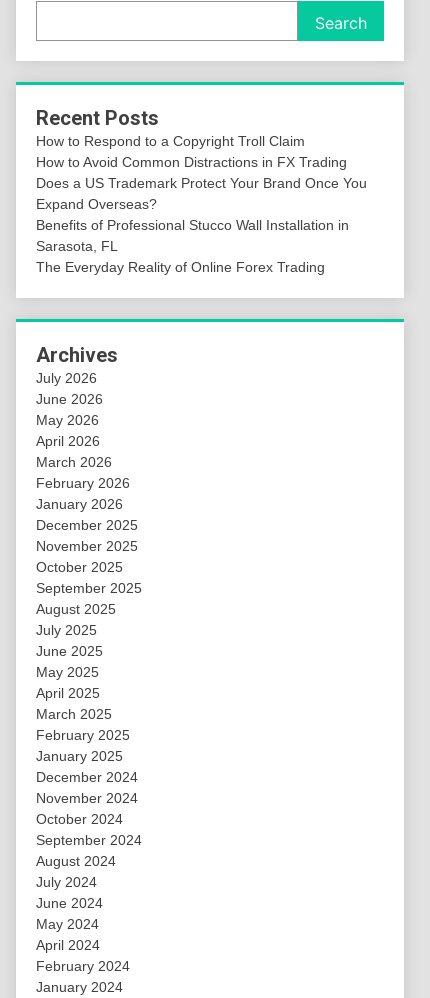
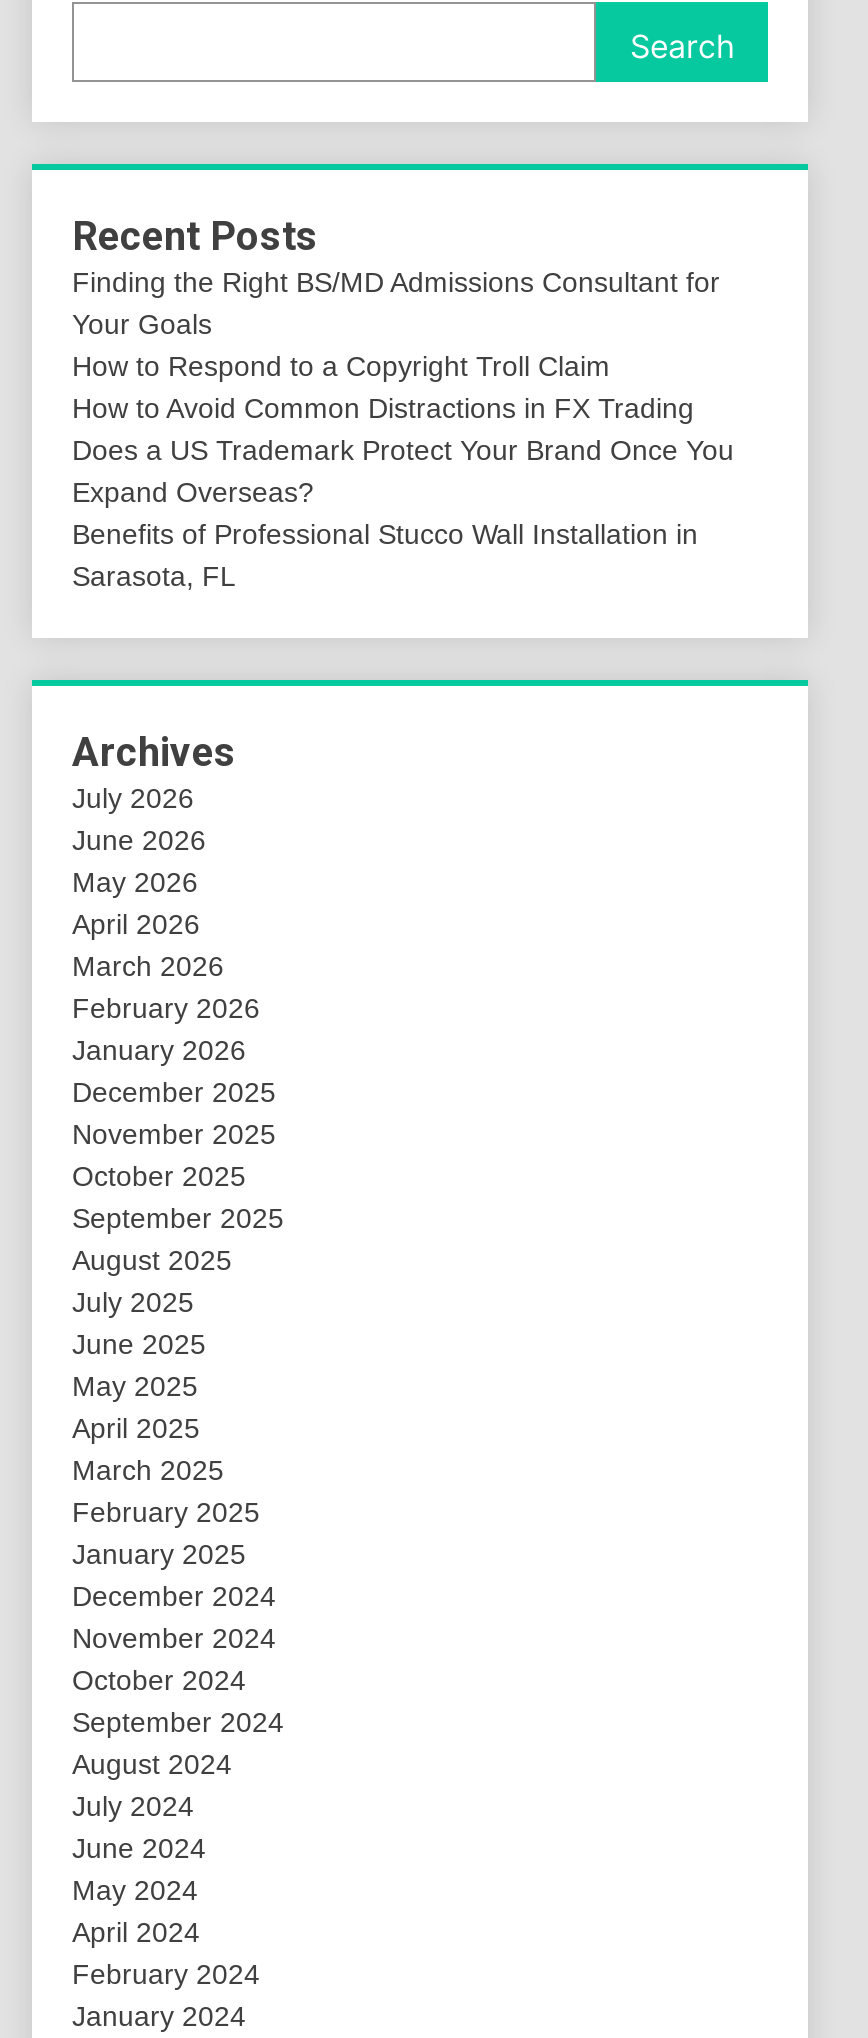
+ Finding the Right BS/MD Admissions Consultant for
+ Your Goals

moved down: How to Respond to a Copyright Troll Claim | How to Avoid Common Distractions in FX Trading | Does a US Trademark Protect Your Brand Once You | Expand Overseas? | Benefits of Professional Stucco Wall Installation in | Sarasota, FL

- The Everyday Reality of Online Forex Trading
